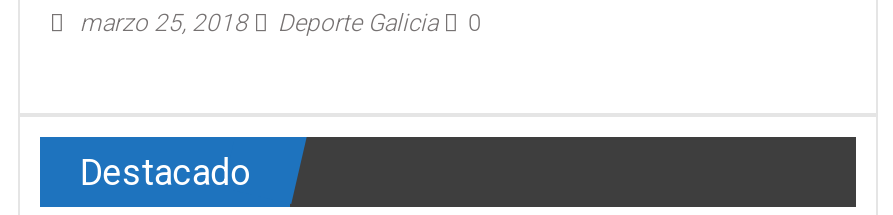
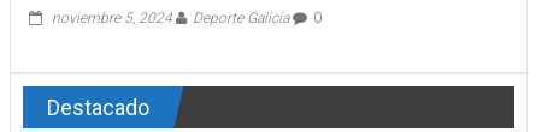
- marzo 25, 2018 Deporte Galicia 0
+ noviembre 5, 2024 Deporte Galicia 0
